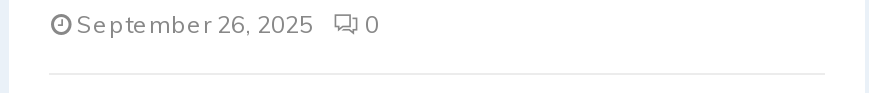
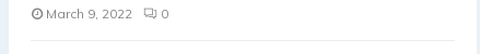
- September 26, 2025 0
+ March 9, 2022 0
